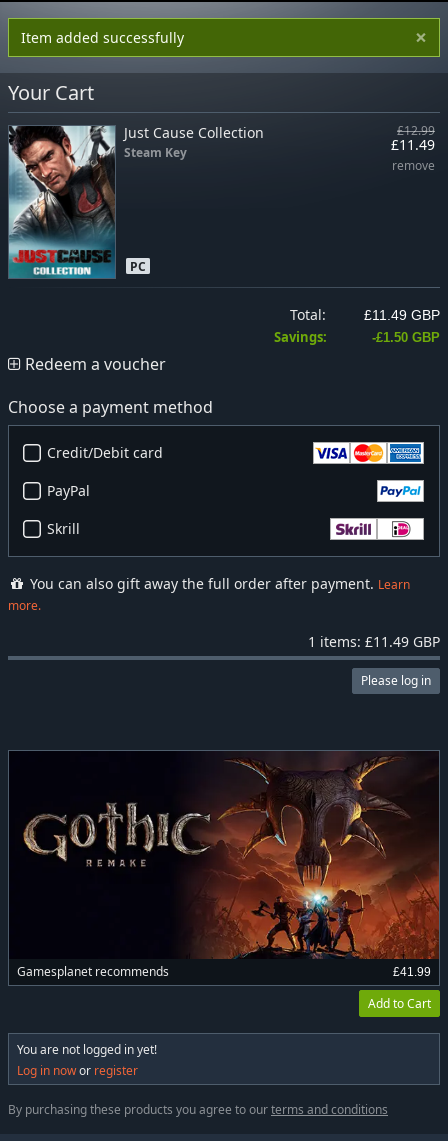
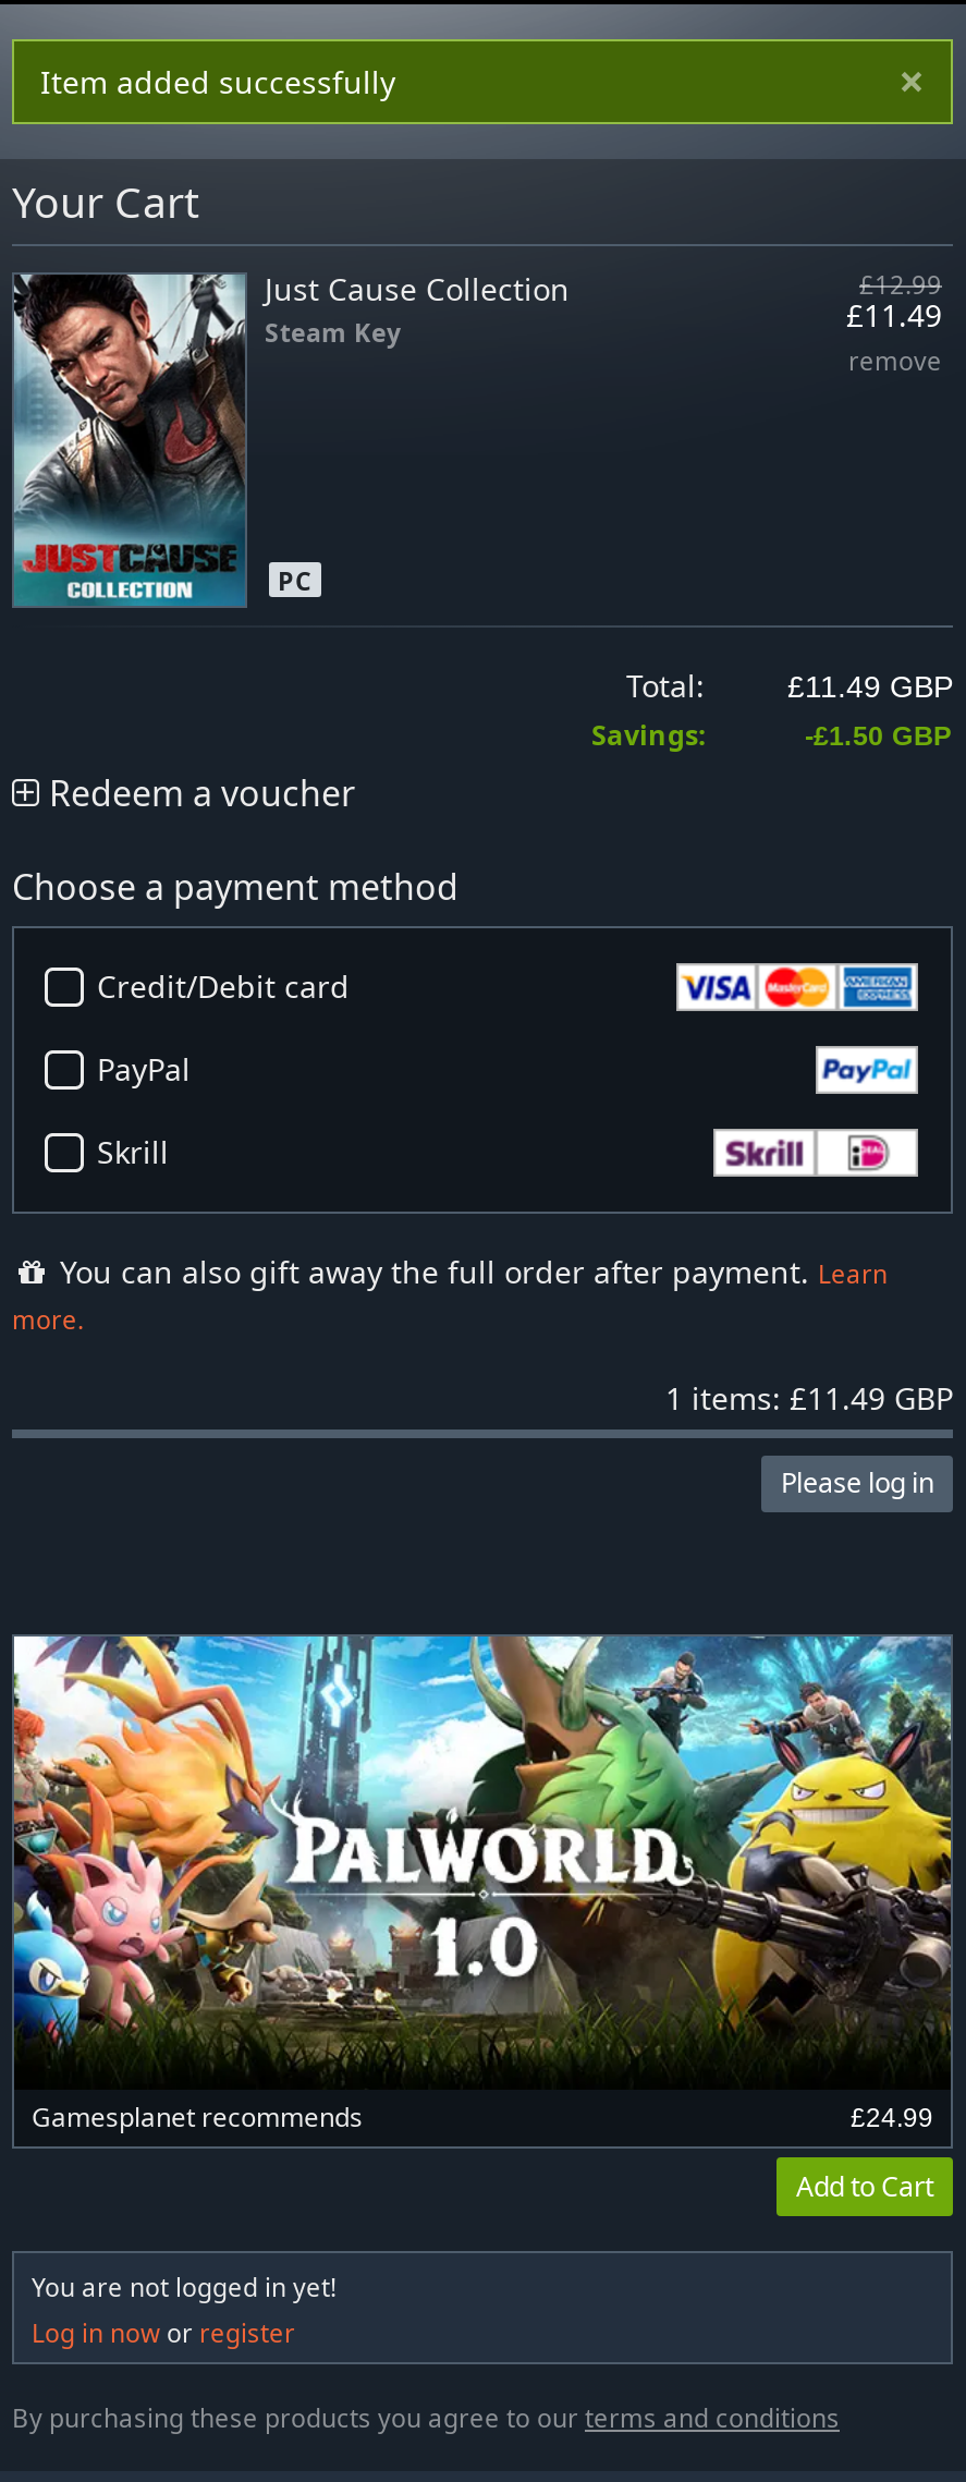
- [image]
- £41.99
+ [image]
+ £24.99
